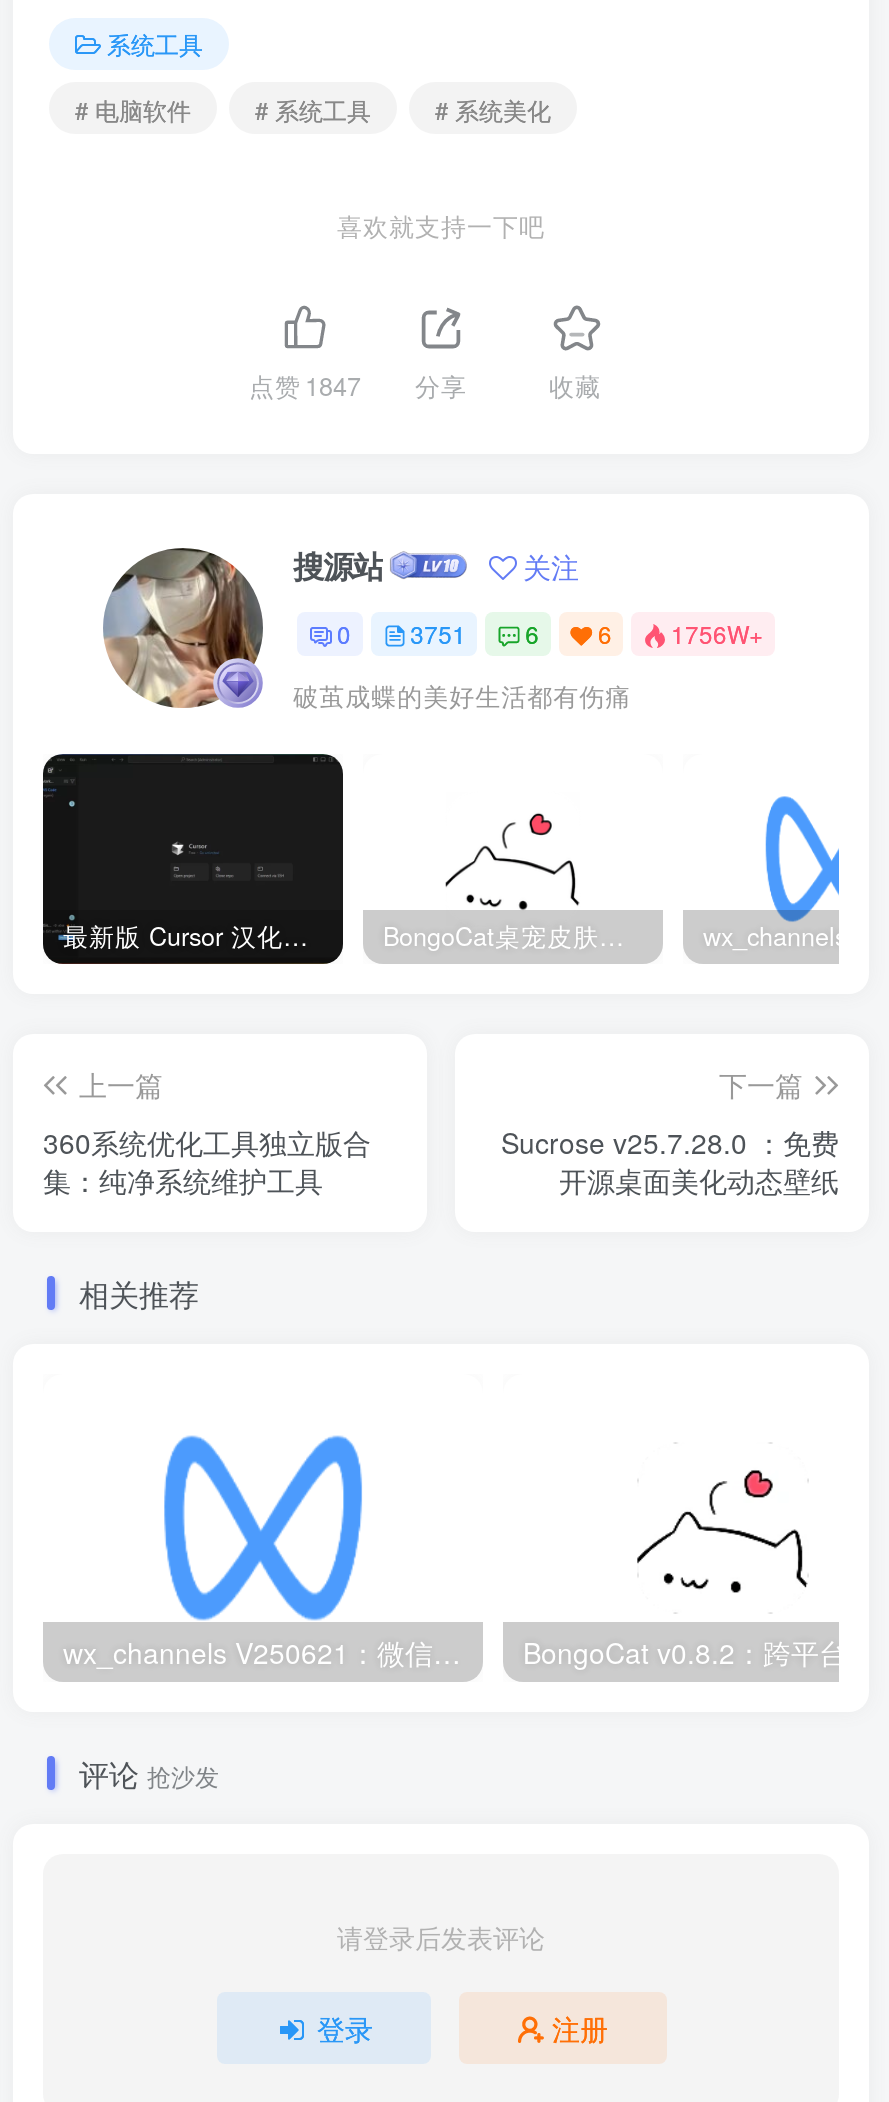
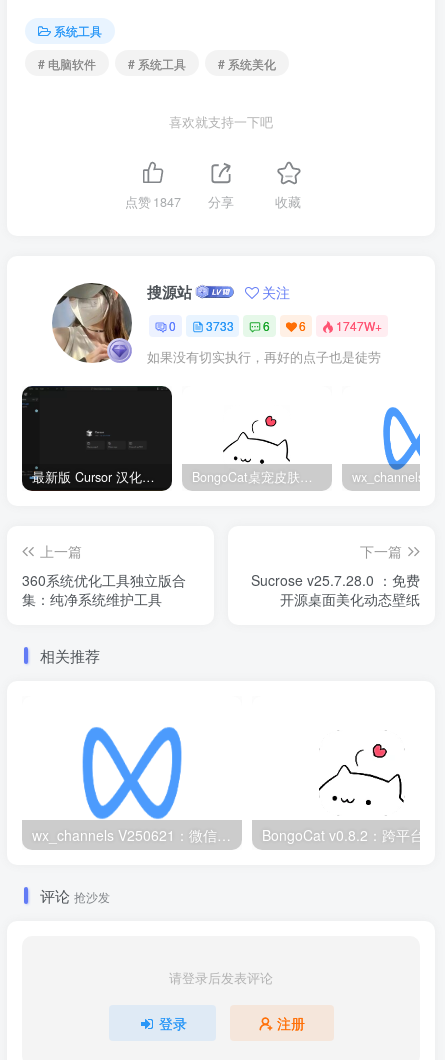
- 3751
+ 3733

- 1756W+
+ 1747W+

- 破茧成蝶的美好生活都有伤痛
+ 如果没有切实执行，再好的点子也是徒劳
